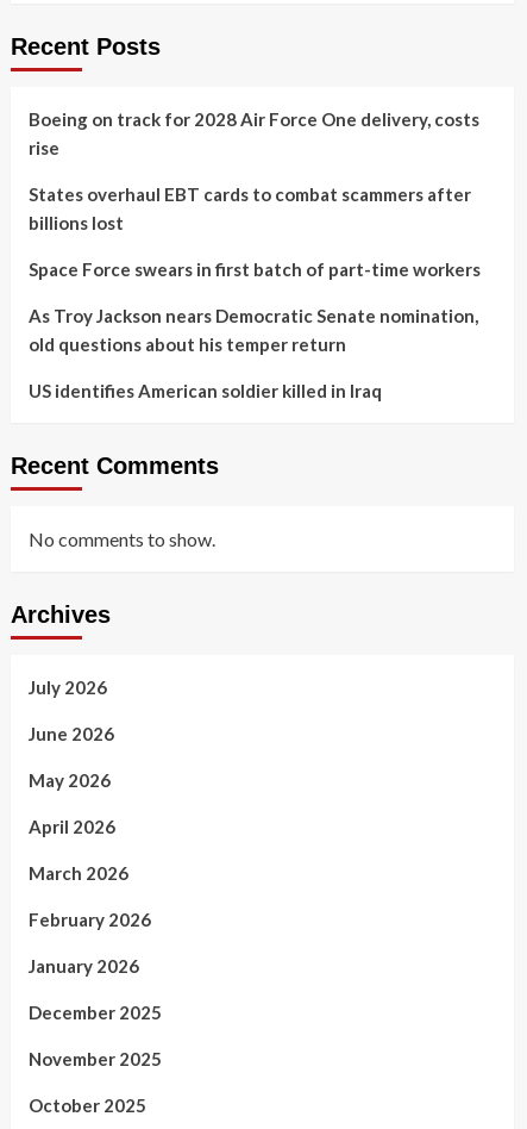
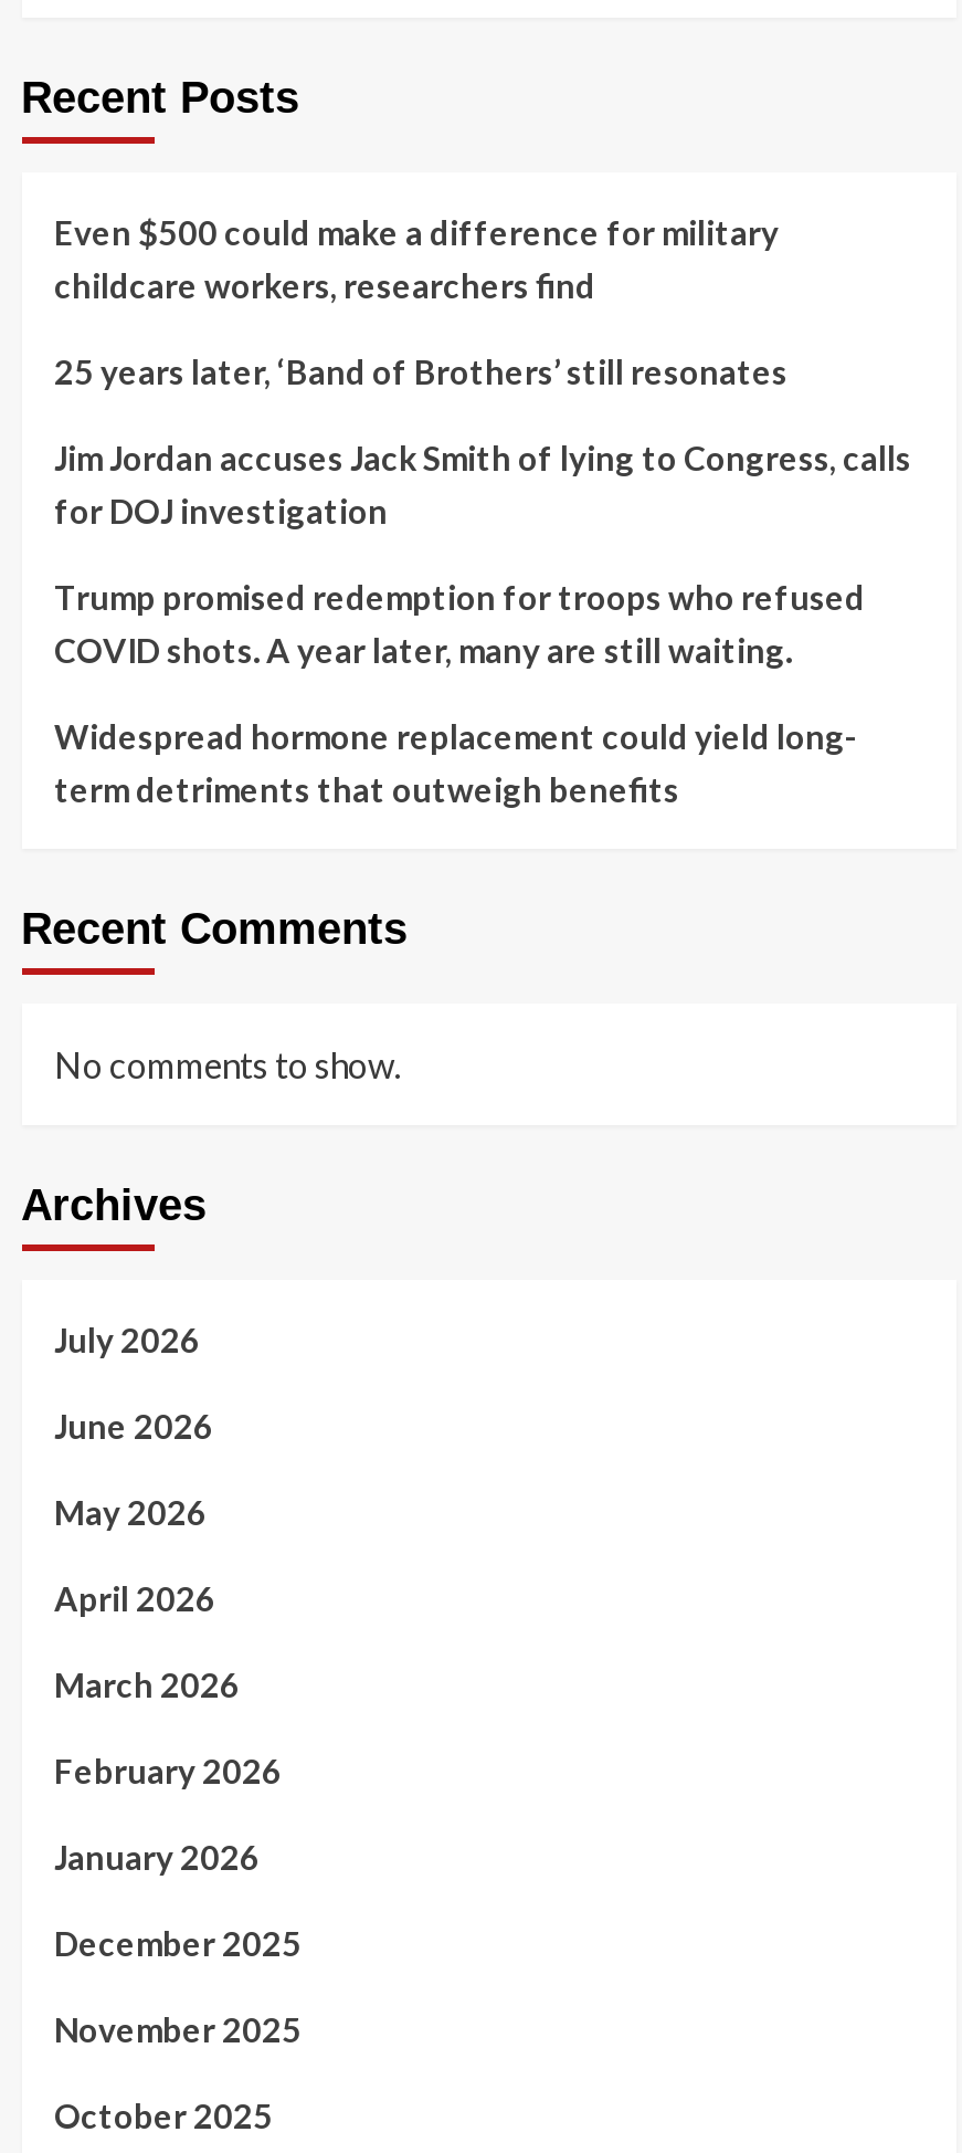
- Boeing on track for 2028 Air Force One delivery, costs
- rise
+ Even $500 could make a difference for military
+ childcare workers, researchers find

- States overhaul EBT cards to combat scammers after
- billions lost
+ 25 years later, ‘Band of Brothers’ still resonates

- Space Force swears in first batch of part-time workers
+ Jim Jordan accuses Jack Smith of lying to Congress, calls
+ for DOJ investigation

- As Troy Jackson nears Democratic Senate nomination,
- old questions about his temper return
+ Trump promised redemption for troops who refused
+ COVID shots. A year later, many are still waiting.

- US identifies American soldier killed in Iraq
+ Widespread hormone replacement could yield long-
+ term detriments that outweigh benefits
